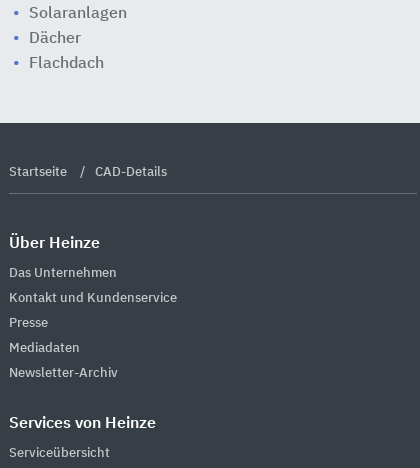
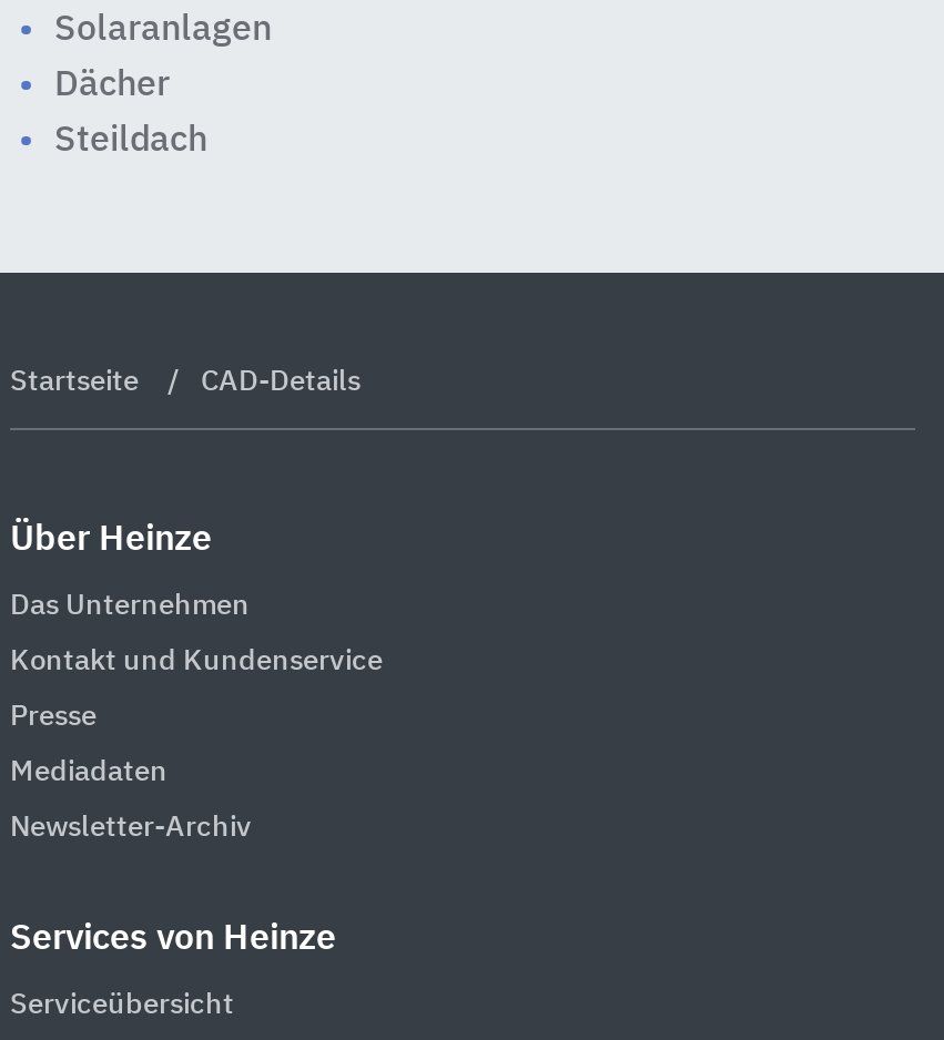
- Flachdach
+ Steildach
